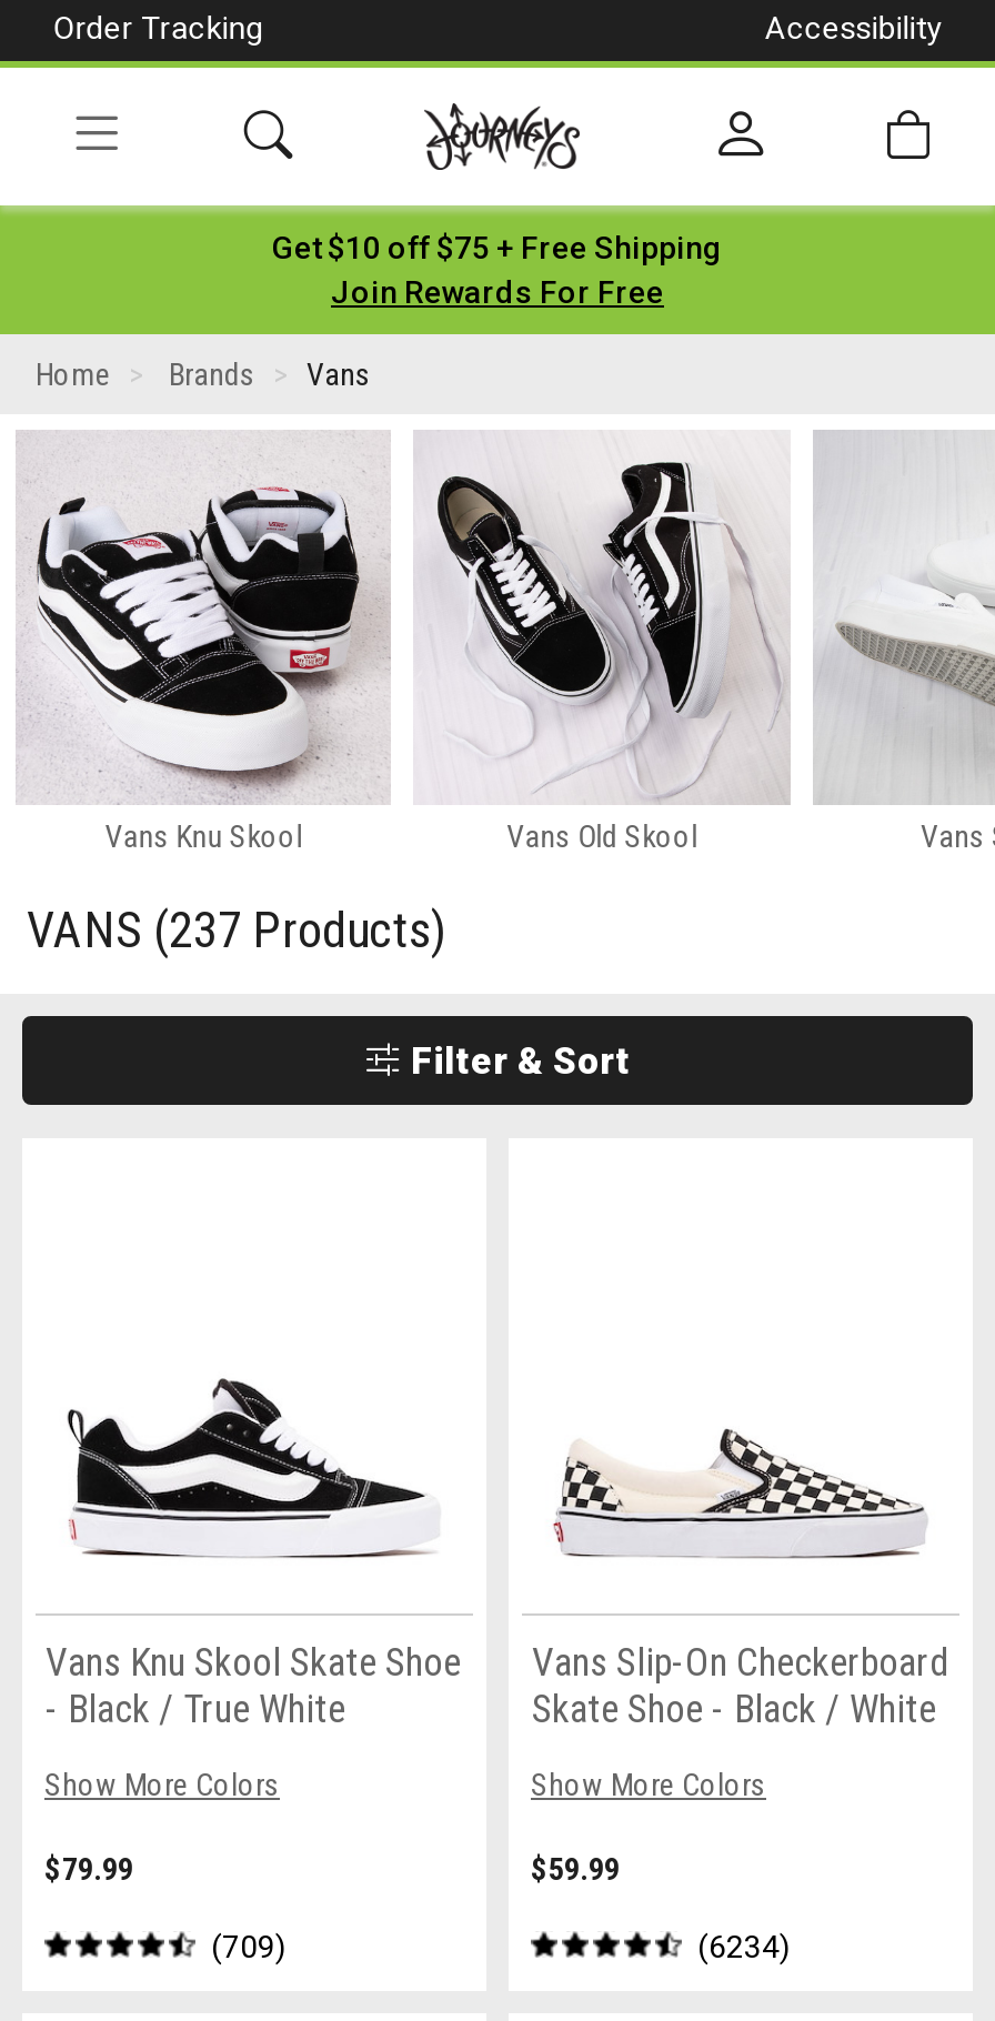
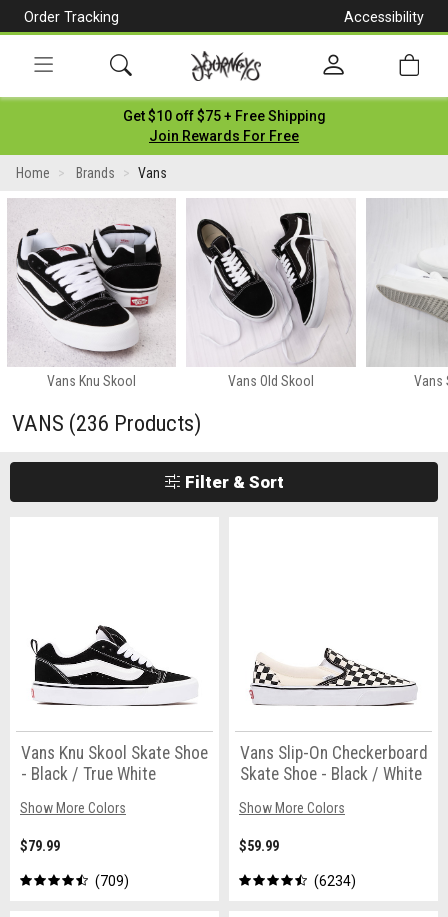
- VANS (237 Products)
+ VANS (236 Products)
